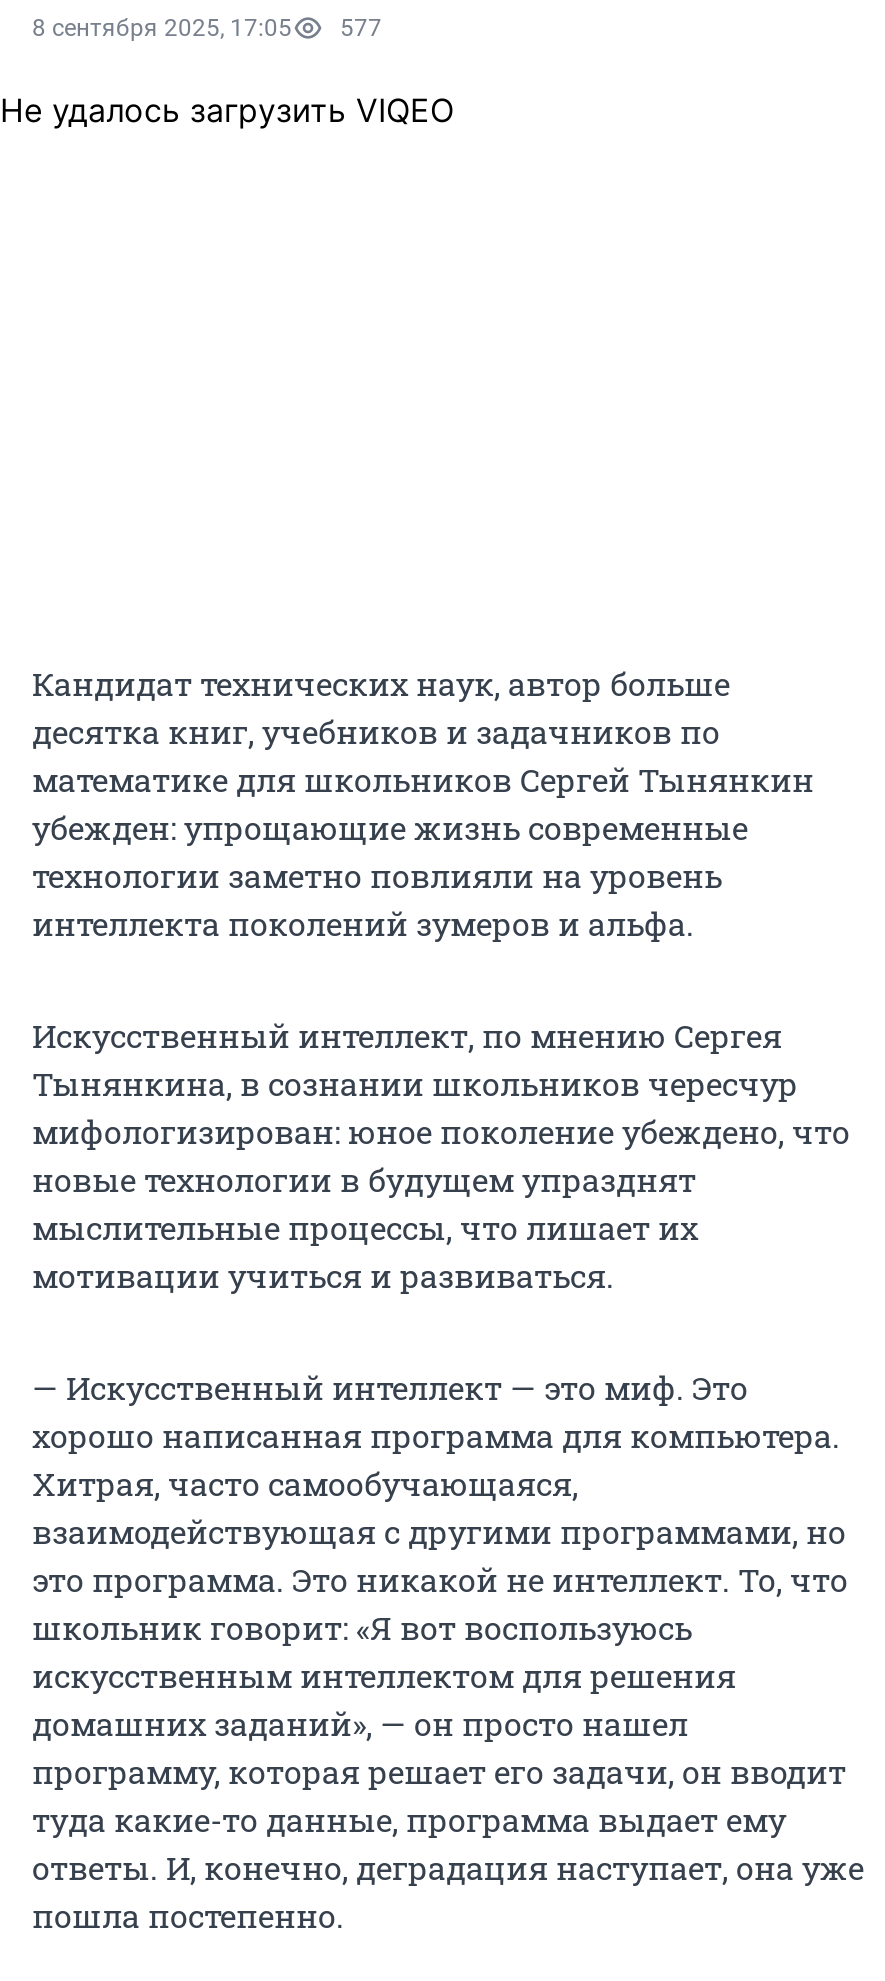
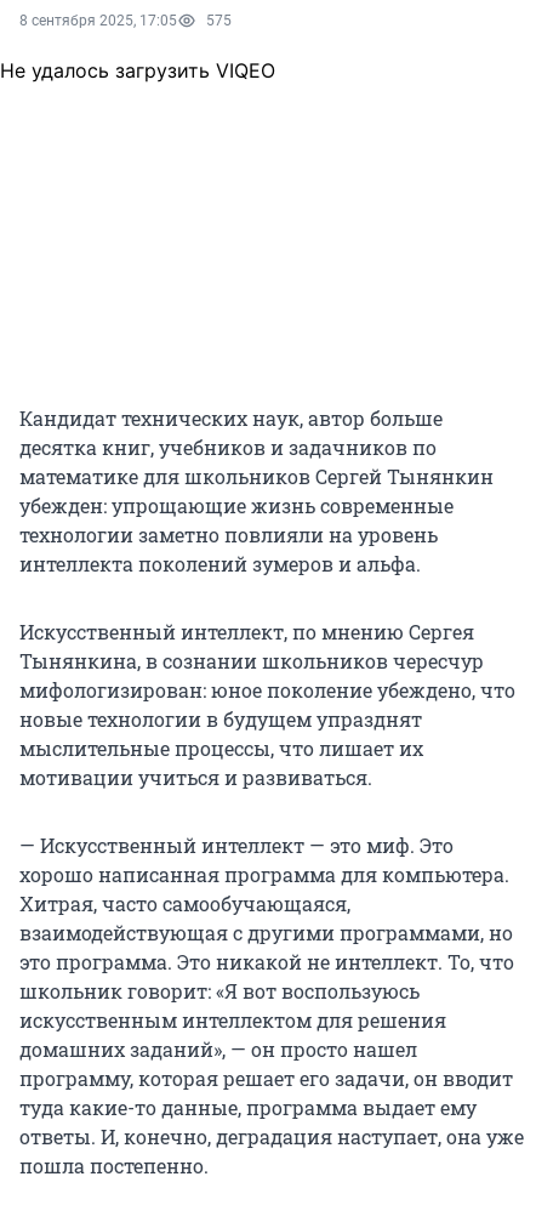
- 8 сентября 2025, 17:05 577
+ 8 сентября 2025, 17:05 575
